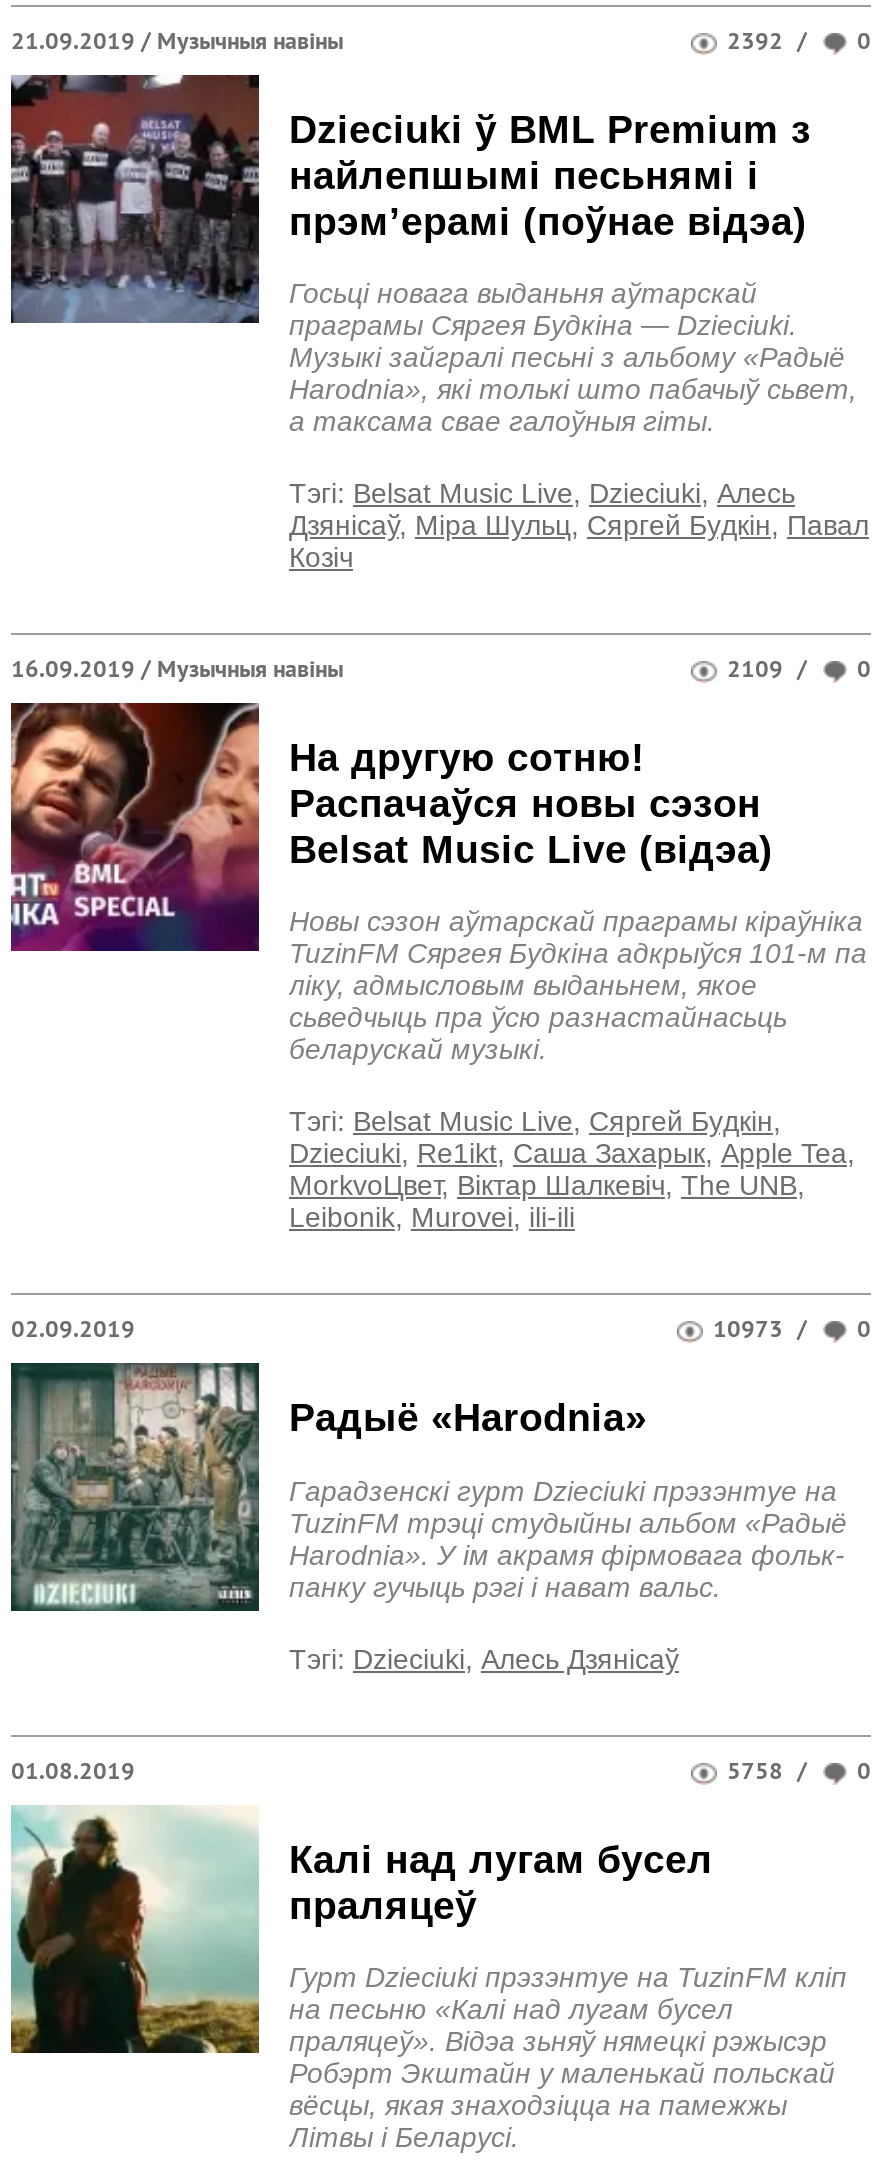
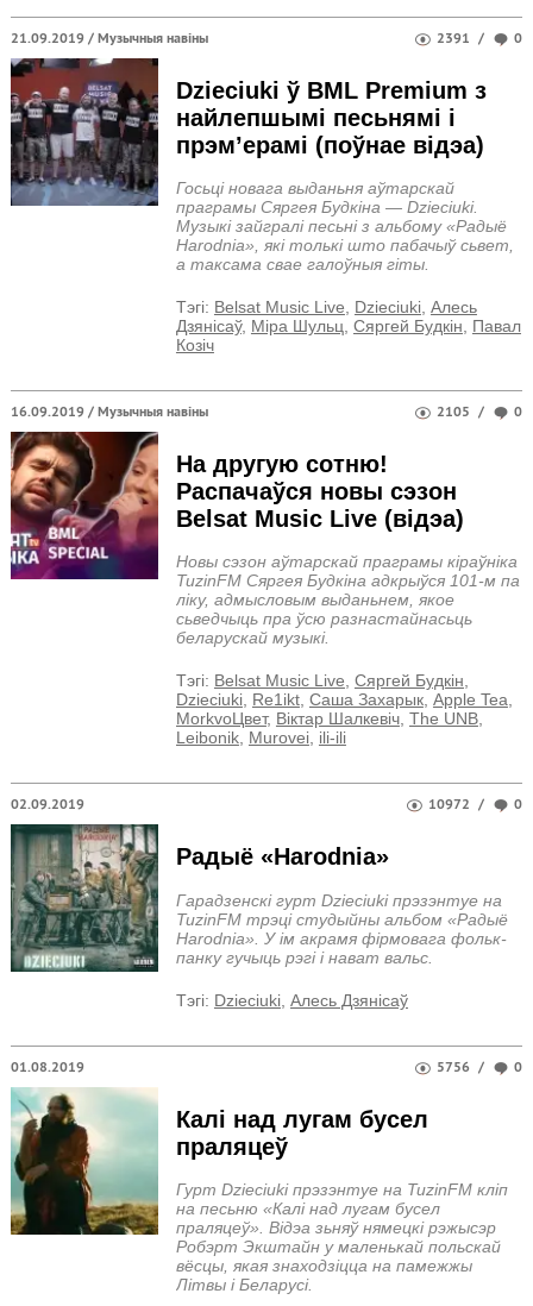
- 2392 / 0
+ 2391 / 0

- 2109 / 0
+ 2105 / 0

- 10973 / 0
+ 10972 / 0

- 5758 / 0
+ 5756 / 0
